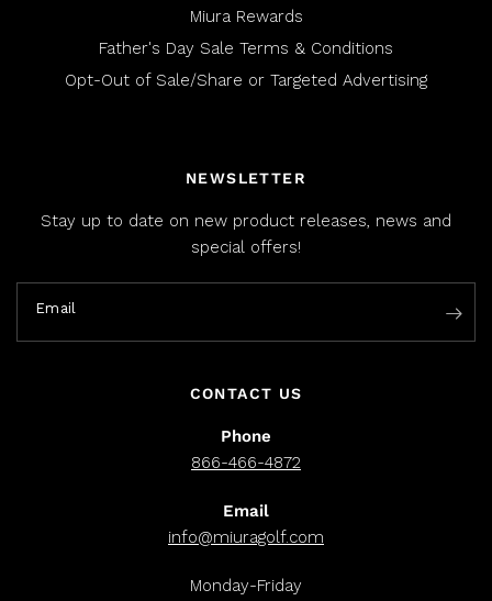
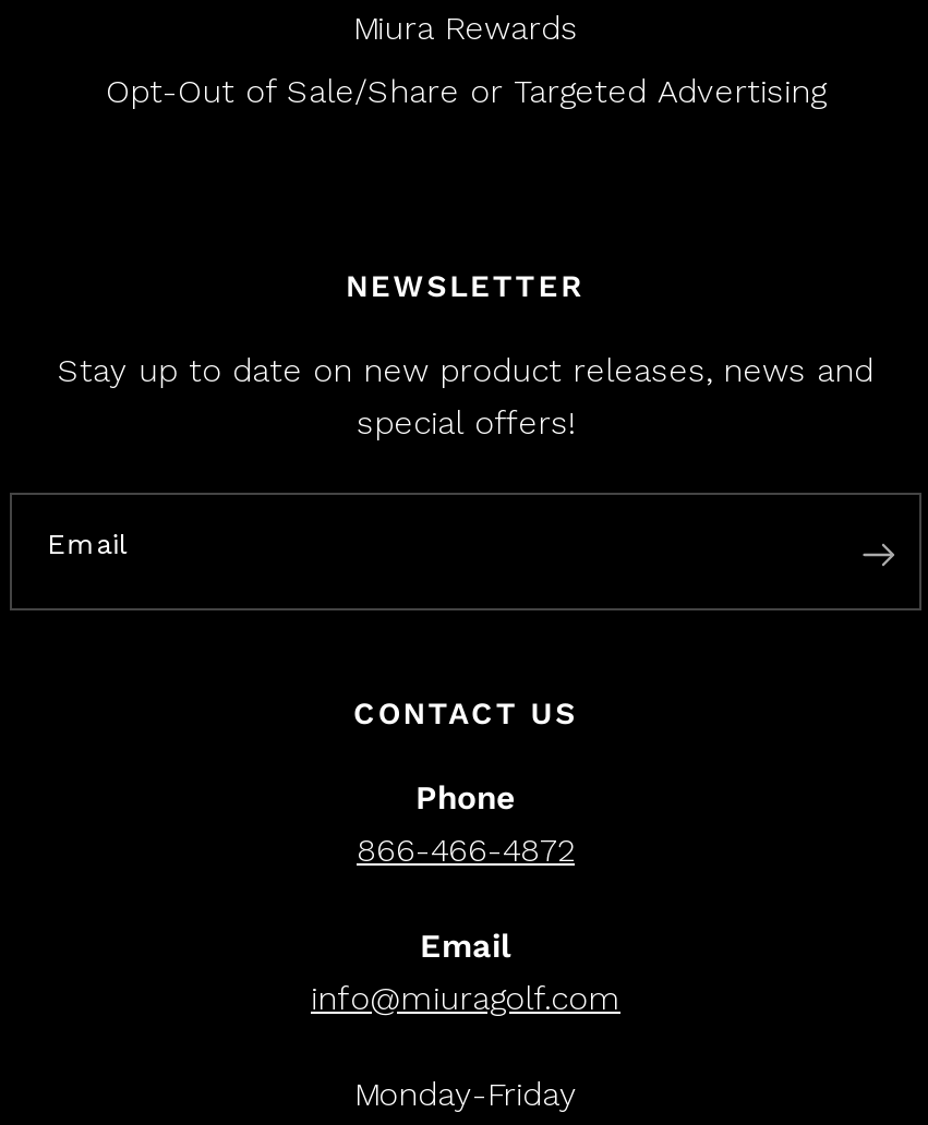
- Father's Day Sale Terms & Conditions
